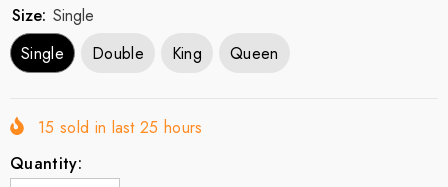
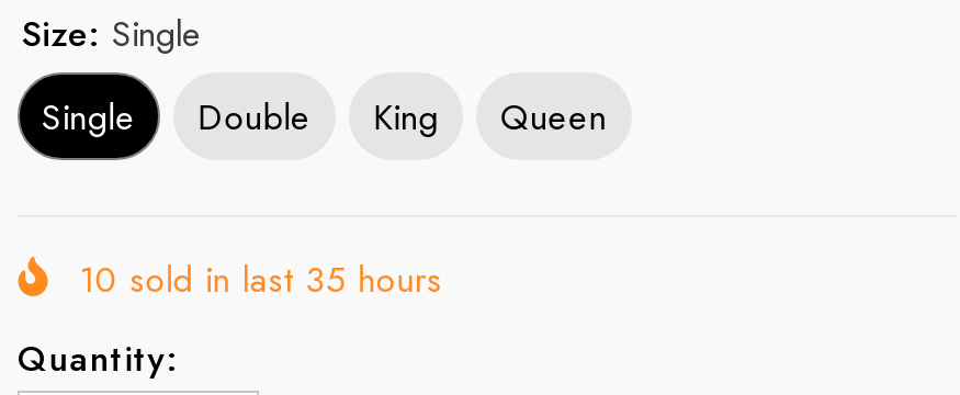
- 15 sold in last 25 hours
+ 10 sold in last 35 hours
